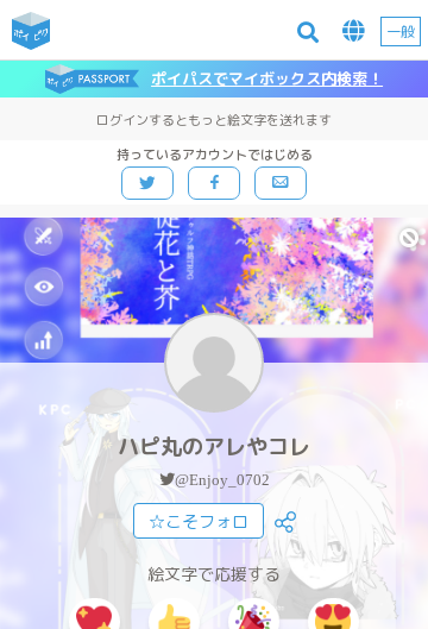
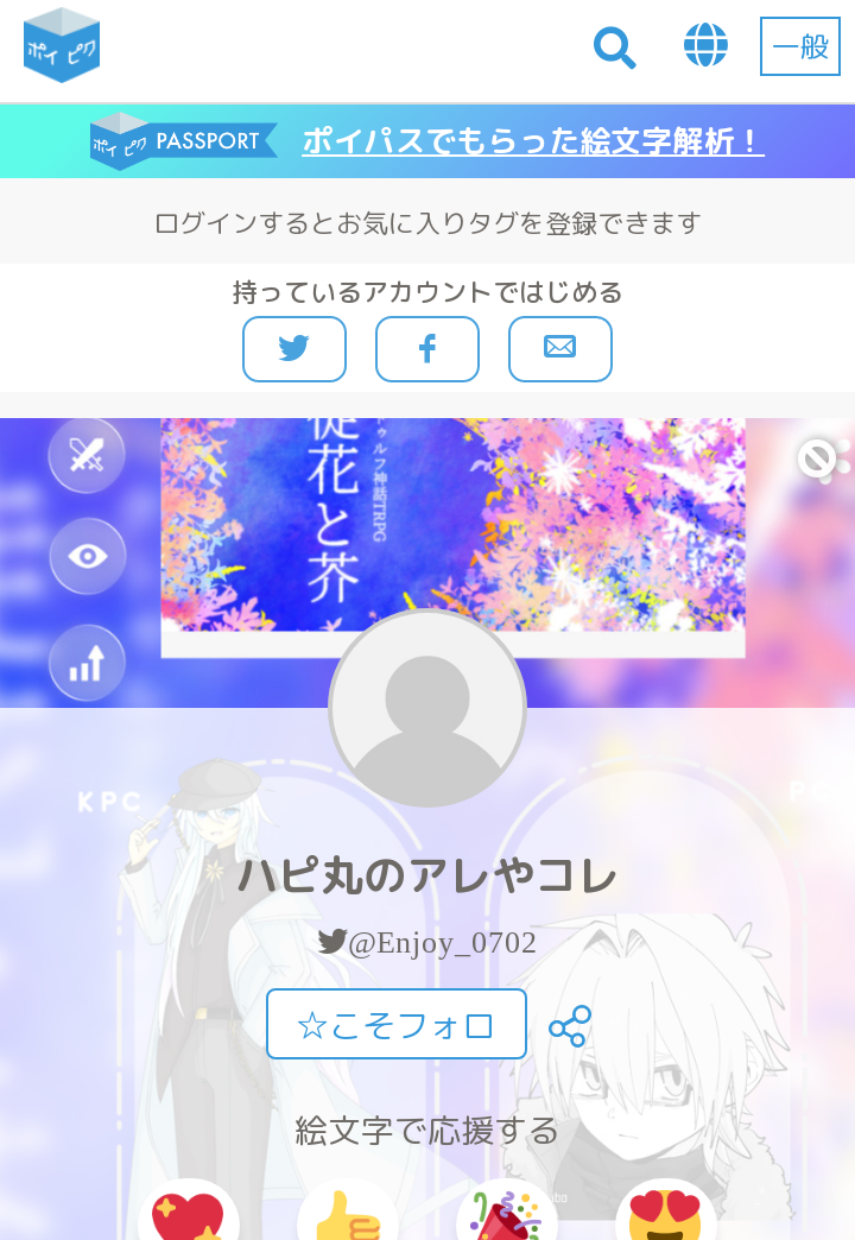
- ポイパスでマイボックス内検索！
+ ポイパスでもらった絵文字解析！

- ログインするともっと絵文字を送れます
+ ログインするとお気に入りタグを登録できます
